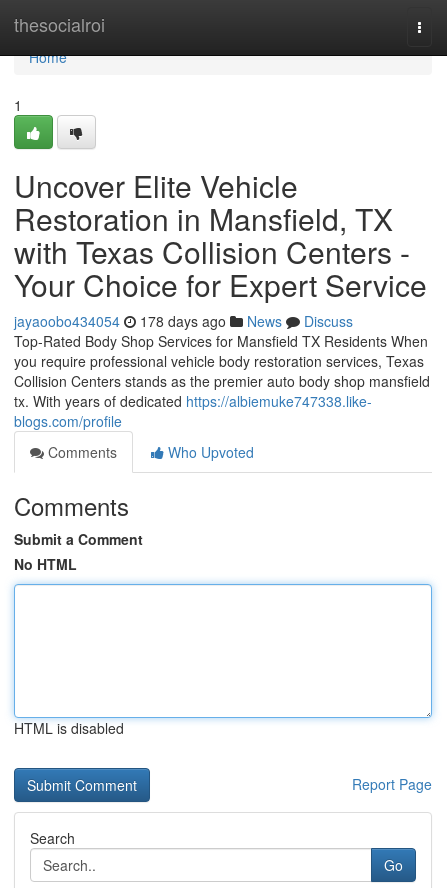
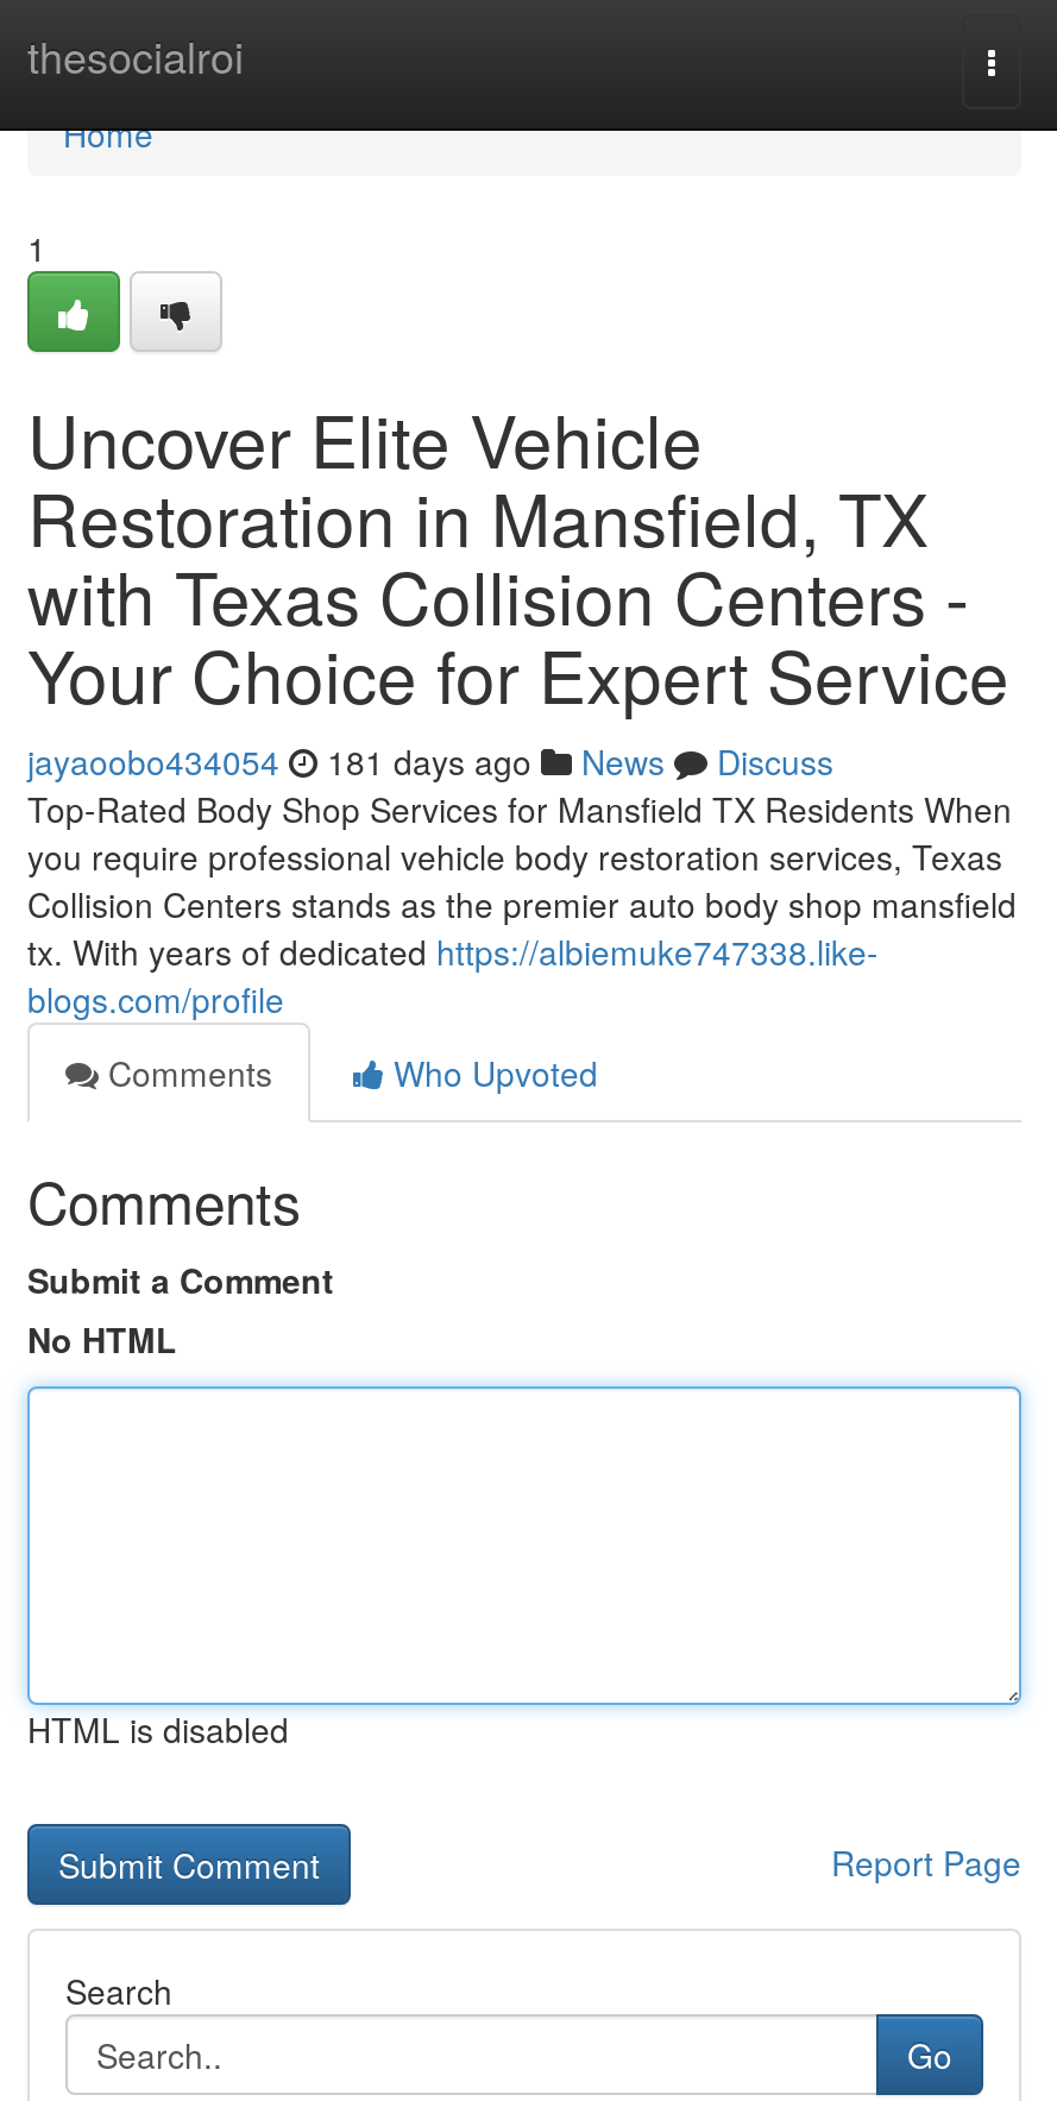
- jayaoobo434054 178 days ago News Discuss
+ jayaoobo434054 181 days ago News Discuss
